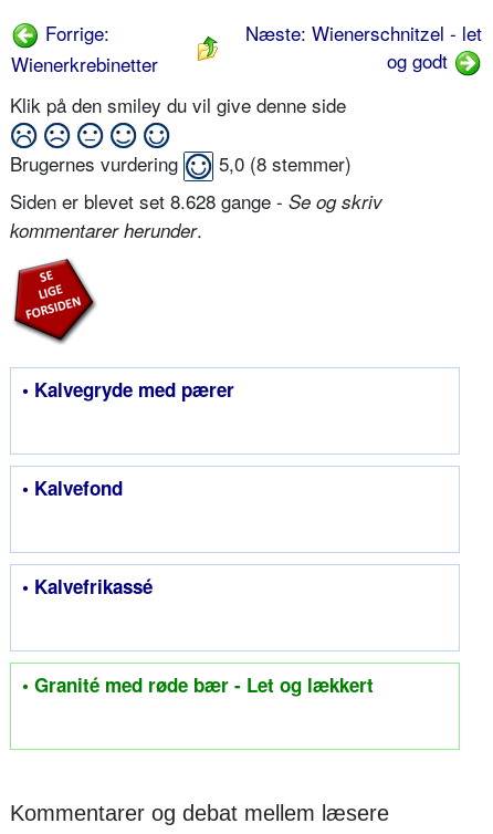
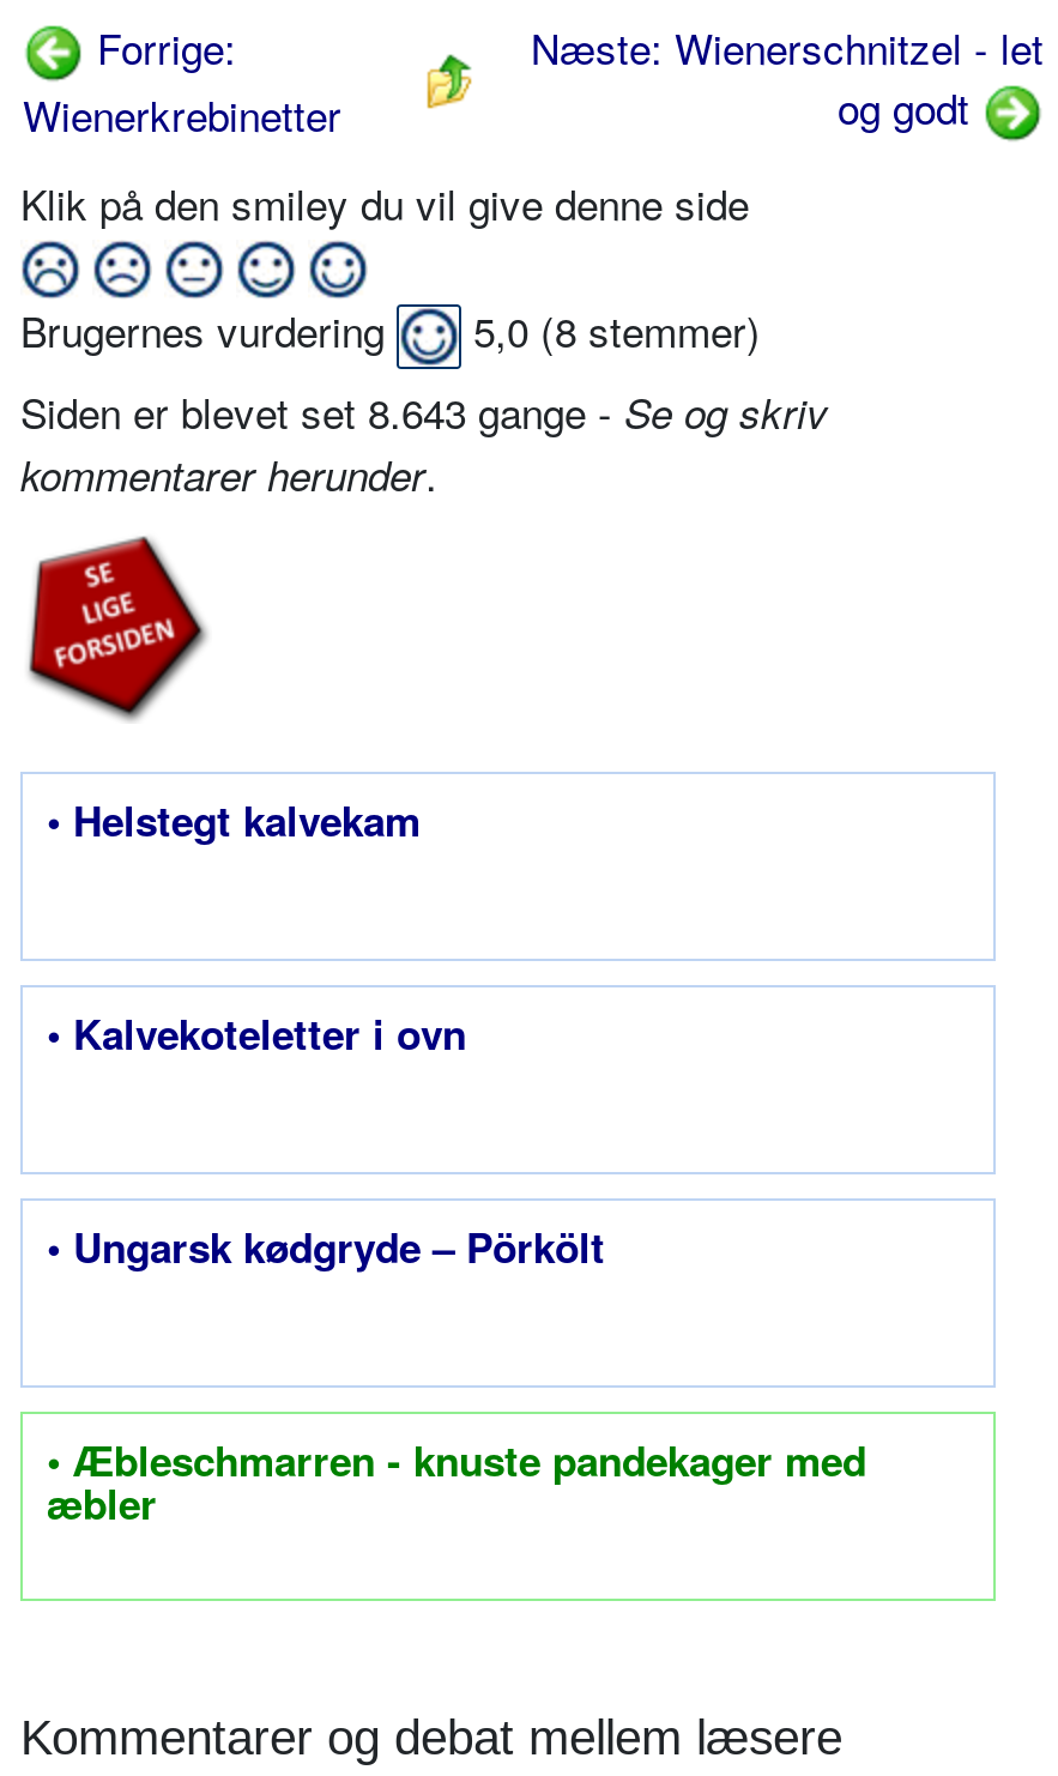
- Siden er blevet set 8.628 gange - Se og skriv
+ Siden er blevet set 8.643 gange - Se og skriv

- • Kalvegryde med pærer
+ • Helstegt kalvekam

- • Kalvefond
+ • Kalvekoteletter i ovn

- • Kalvefrikassé
+ • Ungarsk kødgryde – Pörkölt

- • Granité med røde bær - Let og lækkert
+ • Æbleschmarren - knuste pandekager med
+ æbler
